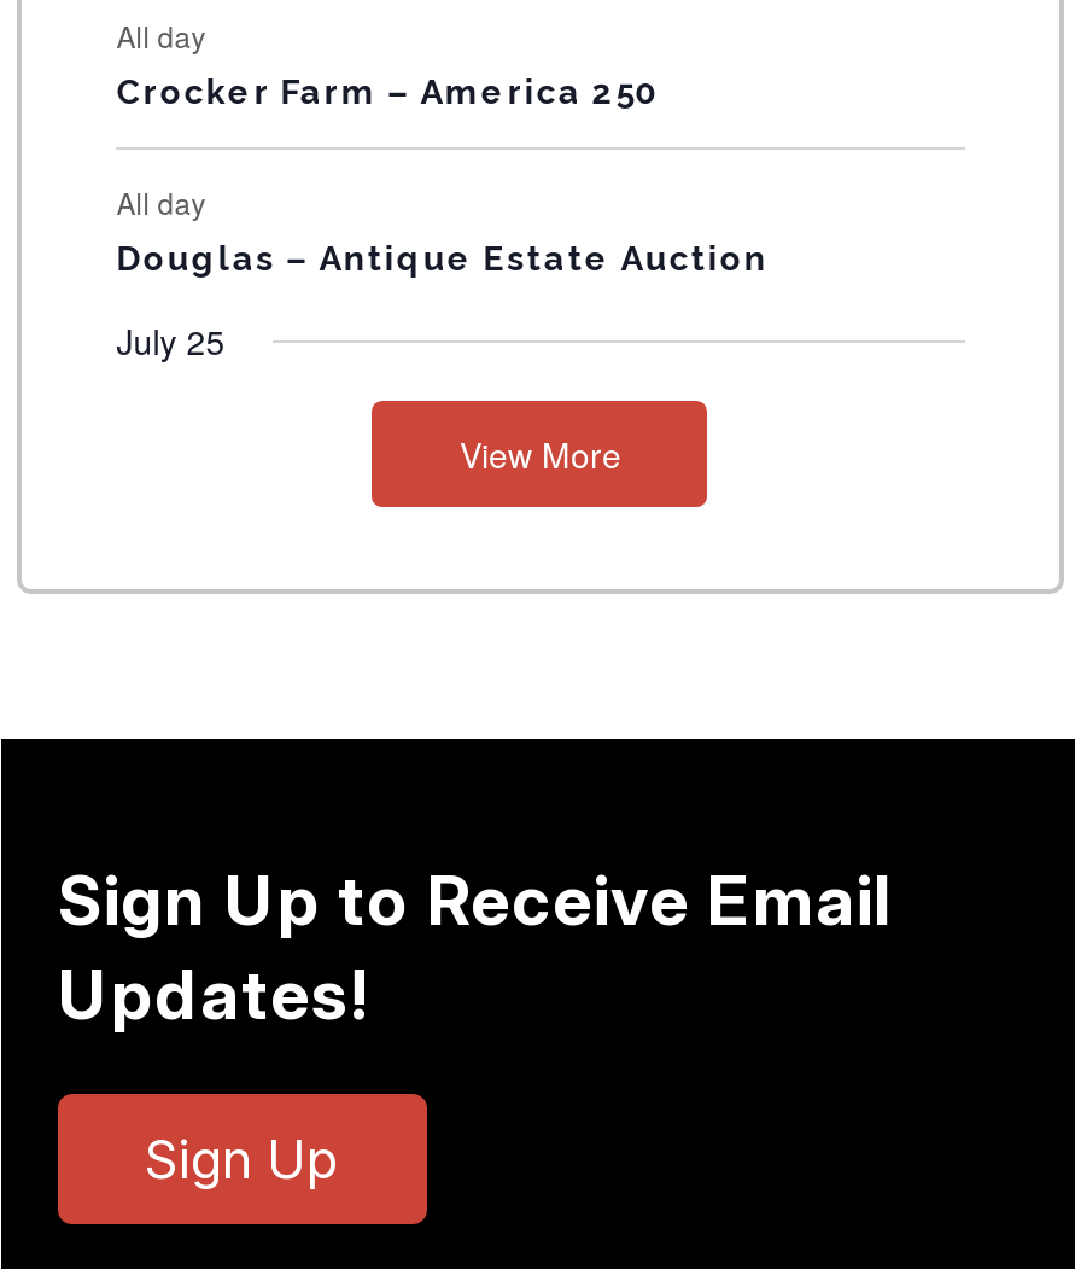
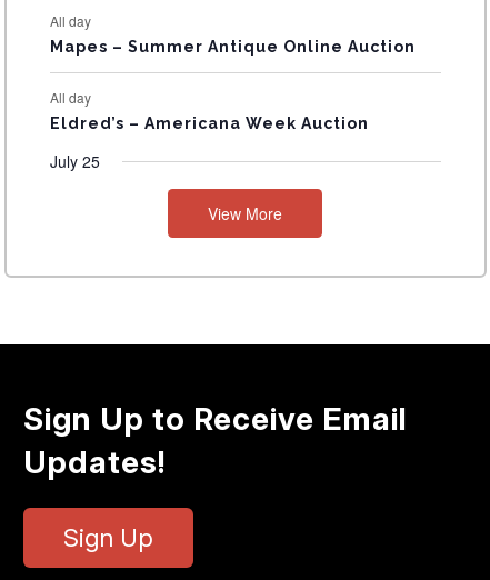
- Crocker Farm – America 250
+ Mapes – Summer Antique Online Auction

- Douglas – Antique Estate Auction
+ Eldred’s – Americana Week Auction
